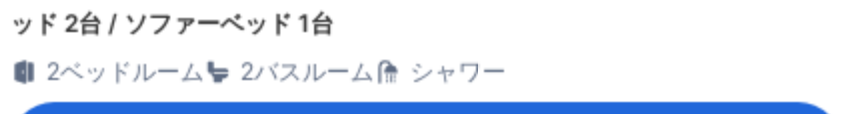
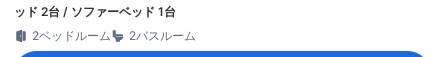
- シャワー
